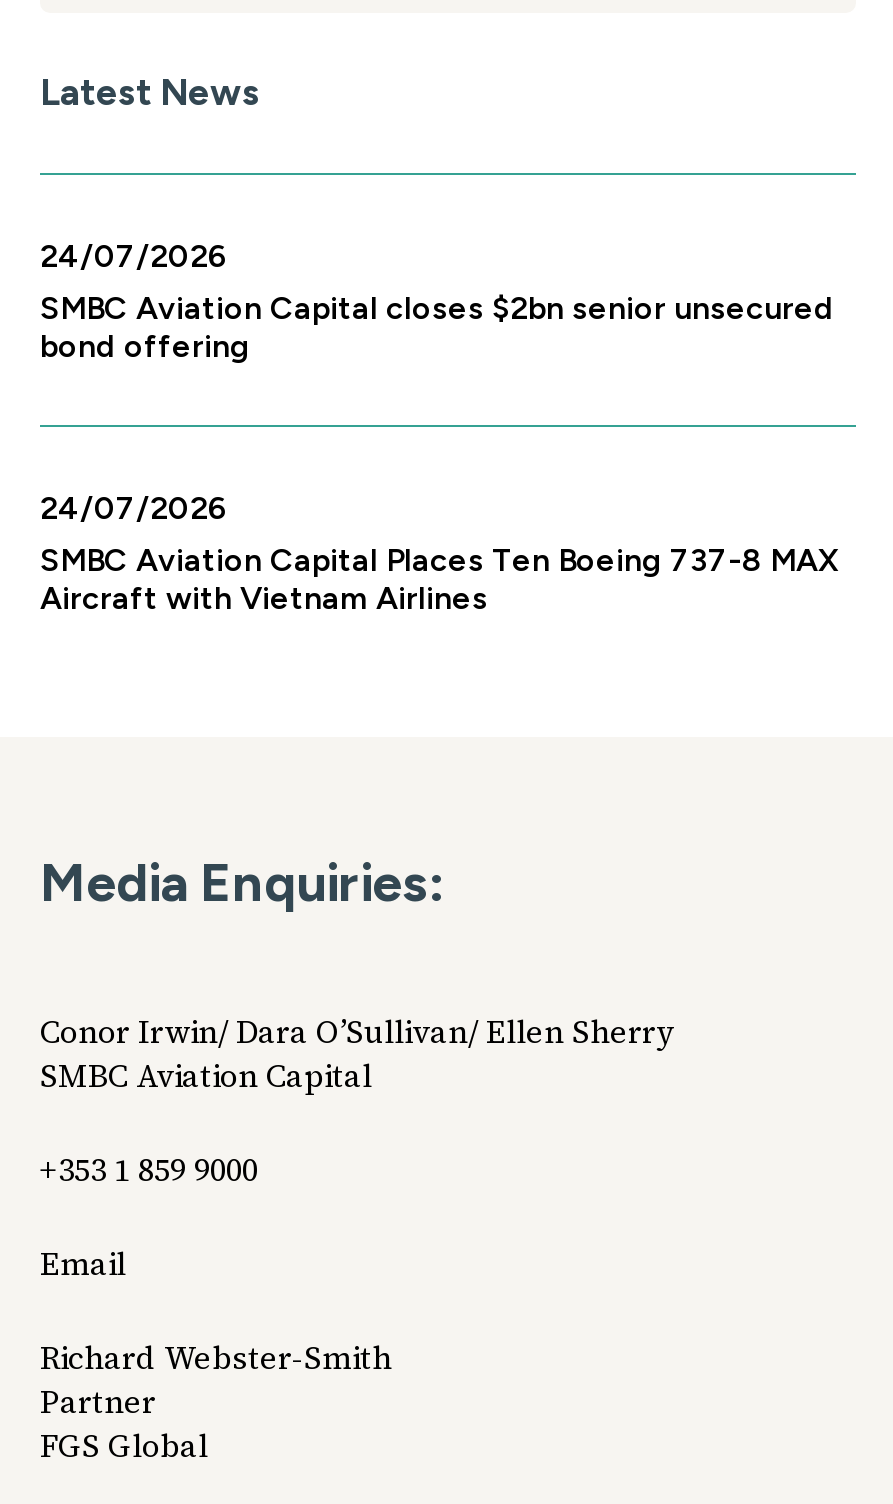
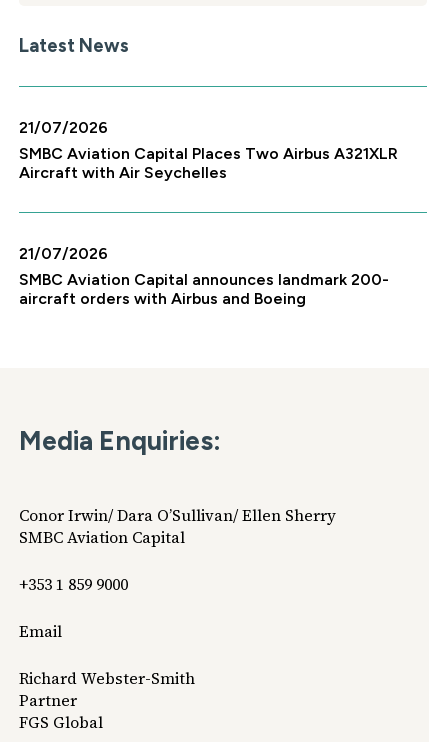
- 24/07/2026
- SMBC Aviation Capital closes $2bn senior unsecured
- bond offering
+ 21/07/2026
+ SMBC Aviation Capital Places Two Airbus A321XLR
+ Aircraft with Air Seychelles

- 24/07/2026
- SMBC Aviation Capital Places Ten Boeing 737-8 MAX
- Aircraft with Vietnam Airlines
+ 21/07/2026
+ SMBC Aviation Capital announces landmark 200-
+ aircraft orders with Airbus and Boeing
